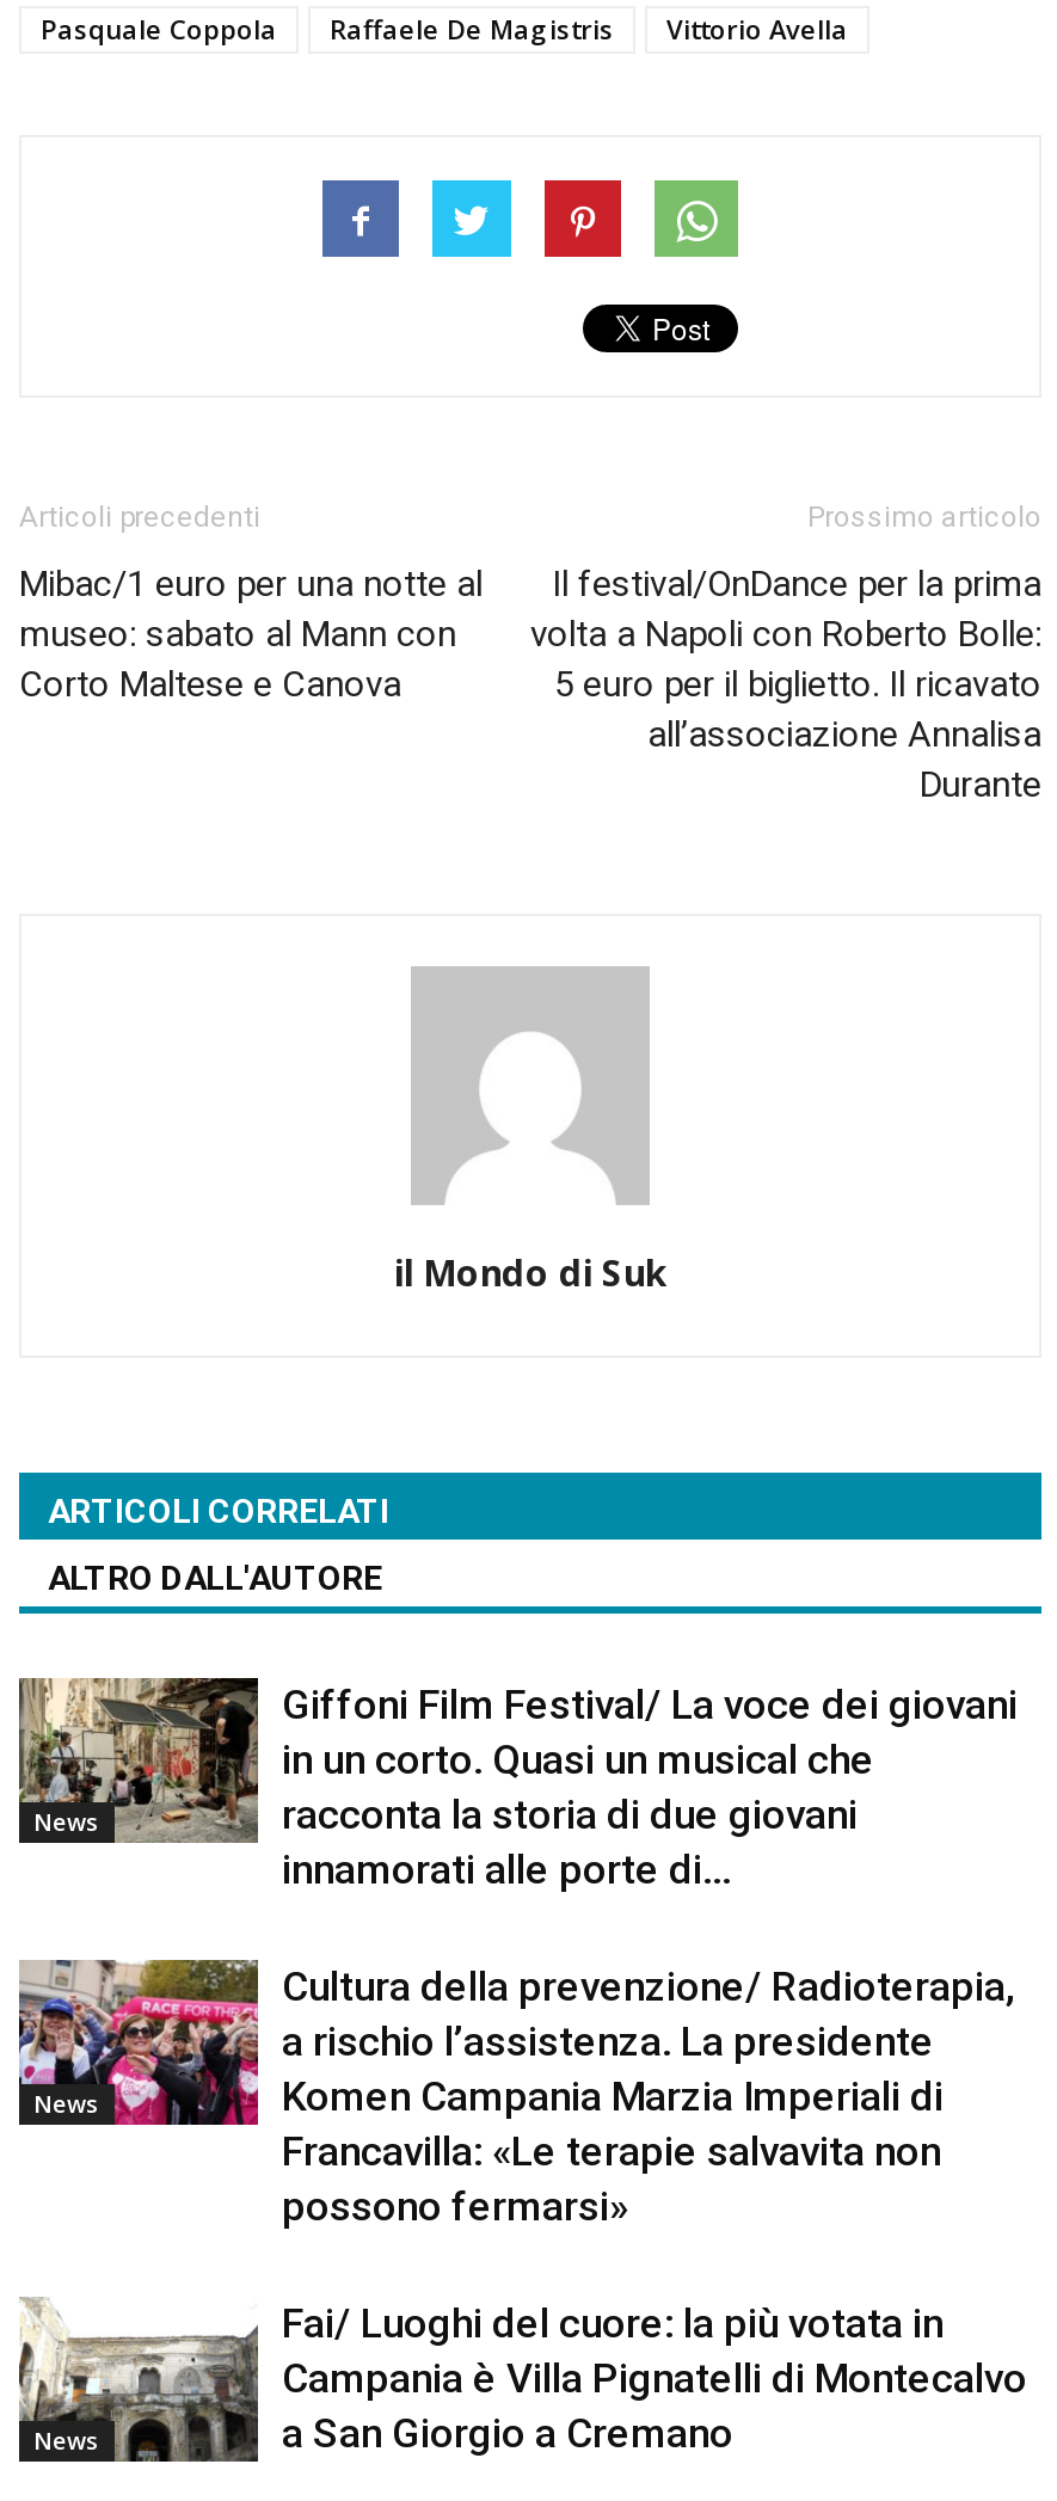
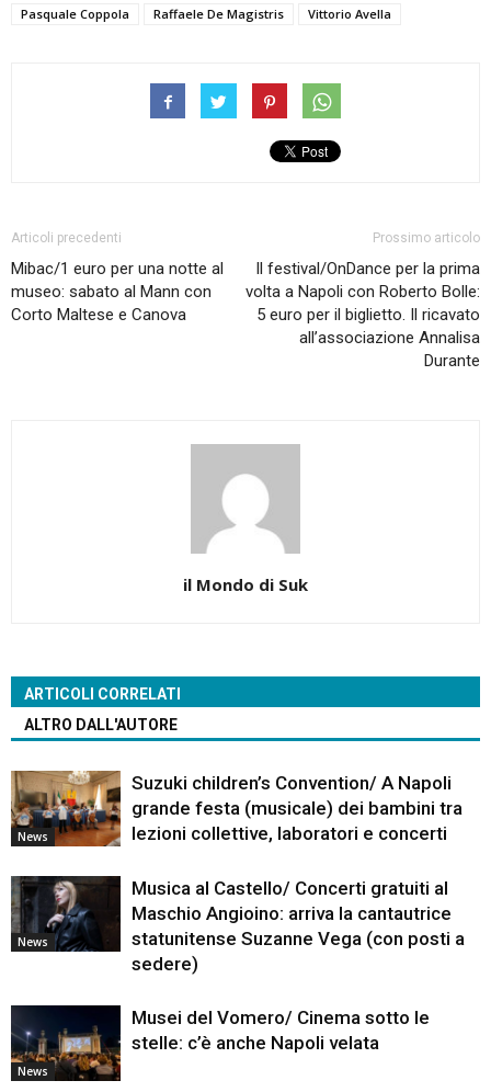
- [image]
- Giffoni Film Festival/ La voce dei giovani
- in un corto. Quasi un musical che
- racconta la storia di due giovani
- innamorati alle porte di...
+ [image]
+ Suzuki children’s Convention/ A Napoli
+ grande festa (musicale) dei bambini tra
+ lezioni collettive, laboratori e concerti

- [image]
- Cultura della prevenzione/ Radioterapia,
- a rischio l’assistenza. La presidente
- Komen Campania Marzia Imperiali di
- Francavilla: «Le terapie salvavita non
- possono fermarsi»
+ [image]
+ Musica al Castello/ Concerti gratuiti al
+ Maschio Angioino: arriva la cantautrice
+ statunitense Suzanne Vega (con posti a
+ sedere)

- [image]
- Fai/ Luoghi del cuore: la più votata in
- Campania è Villa Pignatelli di Montecalvo
- a San Giorgio a Cremano
+ [image]
+ Musei del Vomero/ Cinema sotto le
+ stelle: c’è anche Napoli velata
